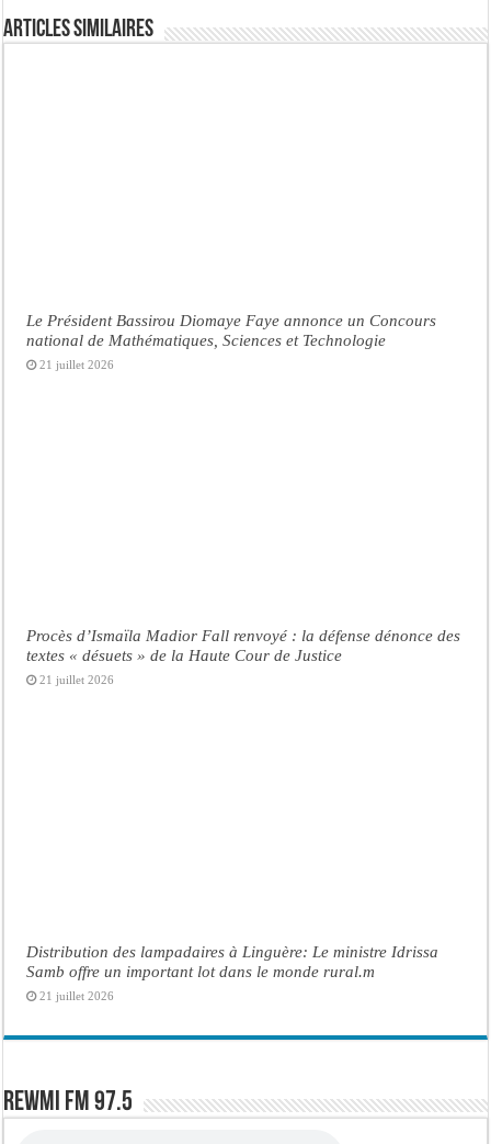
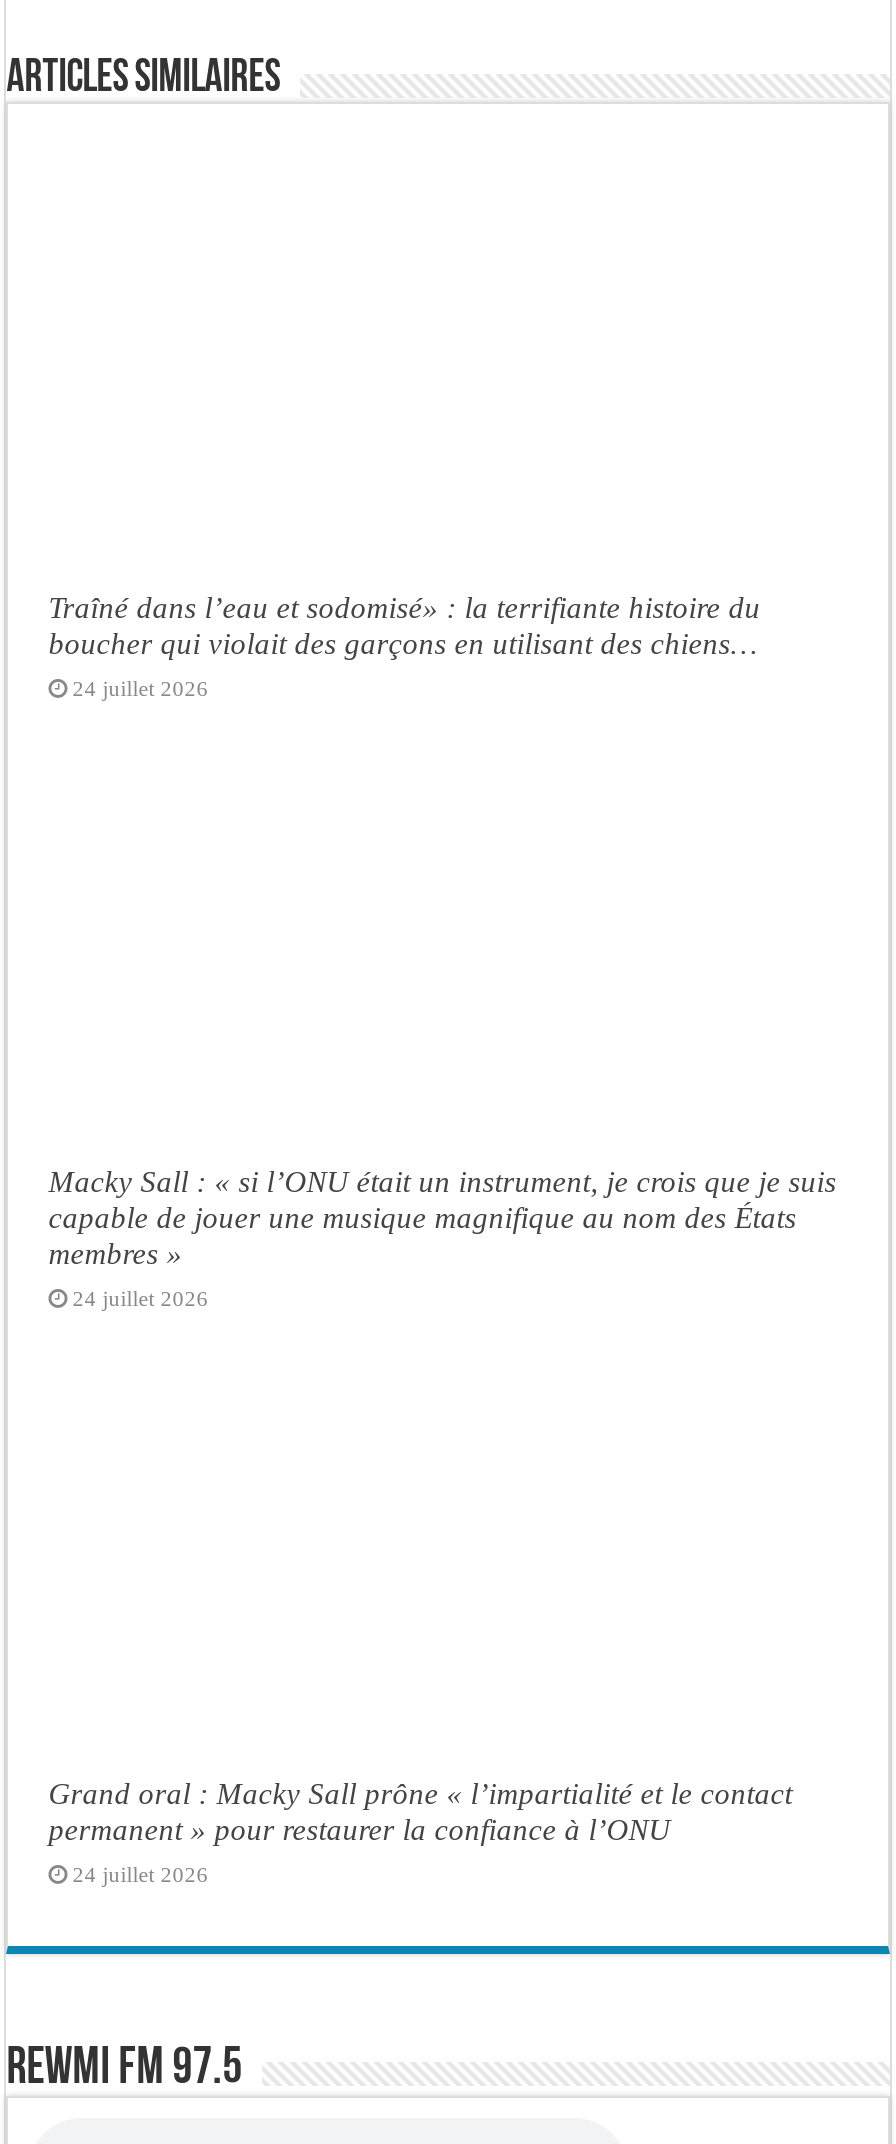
- Le Président Bassirou Diomaye Faye annonce un Concours
- national de Mathématiques, Sciences et Technologie
+ Traîné dans l’eau et sodomisé» : la terrifiante histoire du
+ boucher qui violait des garçons en utilisant des chiens…

- 21 juillet 2026
+ 24 juillet 2026

- Procès d’Ismaïla Madior Fall renvoyé : la défense dénonce des
- textes « désuets » de la Haute Cour de Justice
+ Macky Sall : « si l’ONU était un instrument, je crois que je suis
+ capable de jouer une musique magnifique au nom des États
+ membres »

- 21 juillet 2026
+ 24 juillet 2026

- Distribution des lampadaires à Linguère: Le ministre Idrissa
- Samb offre un important lot dans le monde rural.m
+ Grand oral : Macky Sall prône « l’impartialité et le contact
+ permanent » pour restaurer la confiance à l’ONU

- 21 juillet 2026
+ 24 juillet 2026
